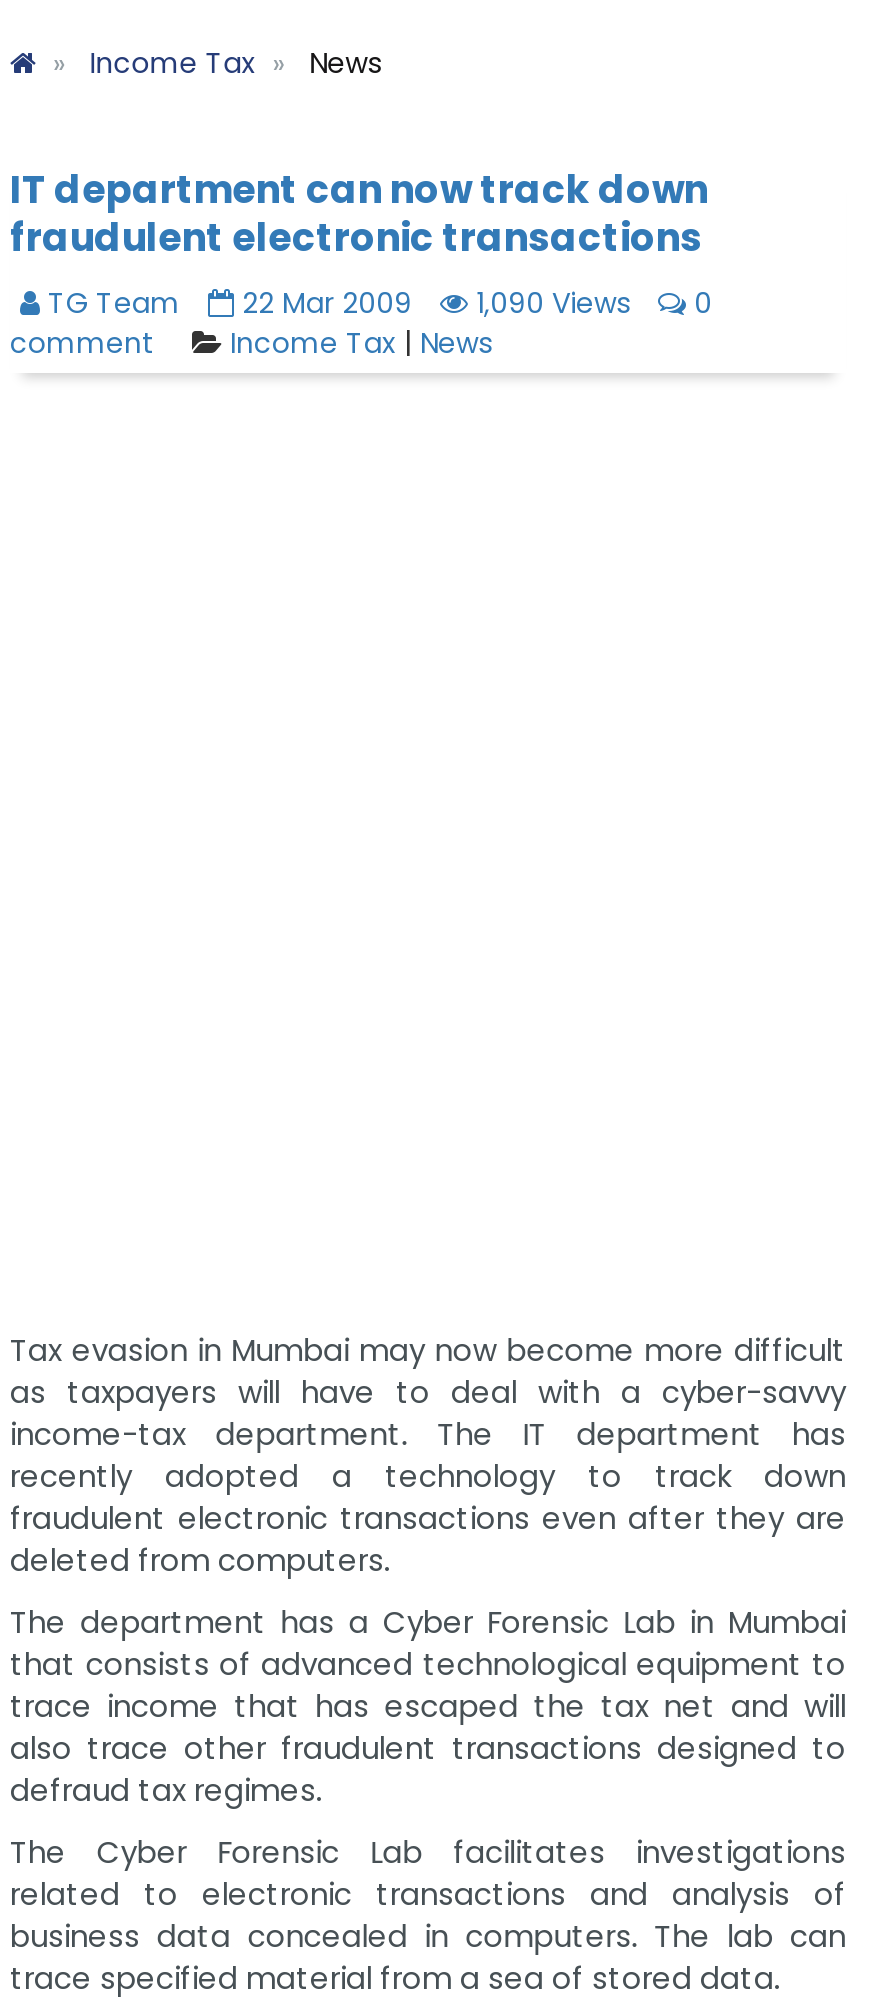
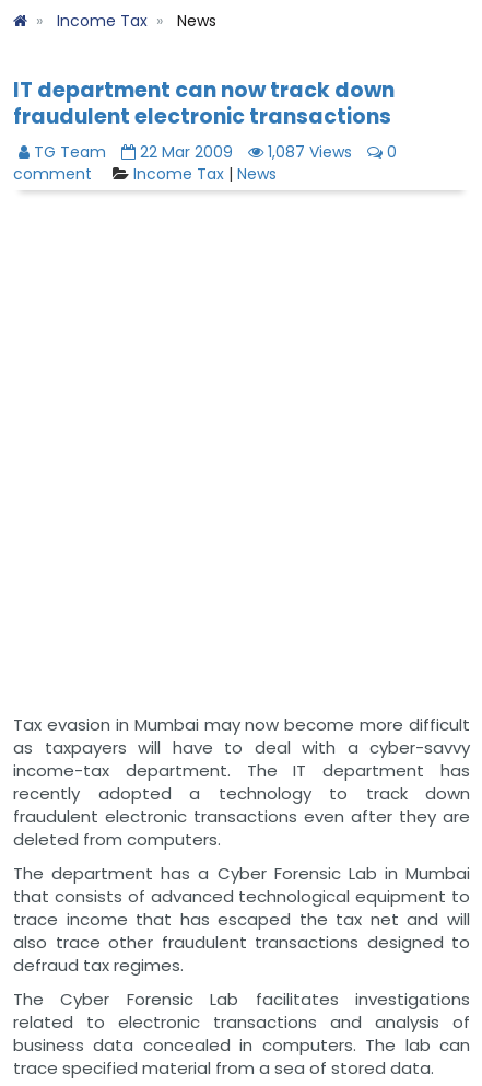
- TG Team 22 Mar 2009 1,090 Views 0
+ TG Team 22 Mar 2009 1,087 Views 0
